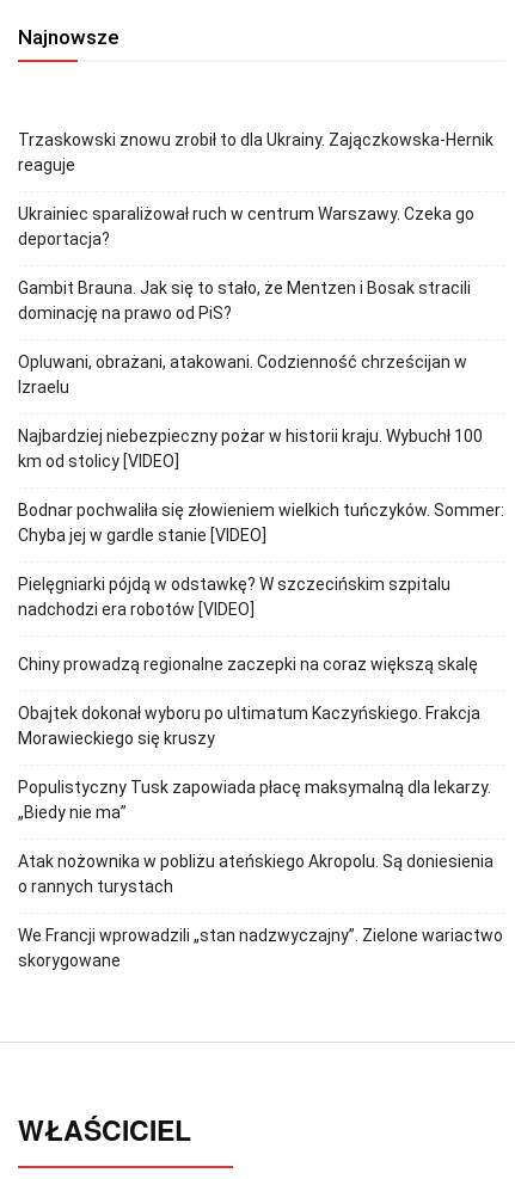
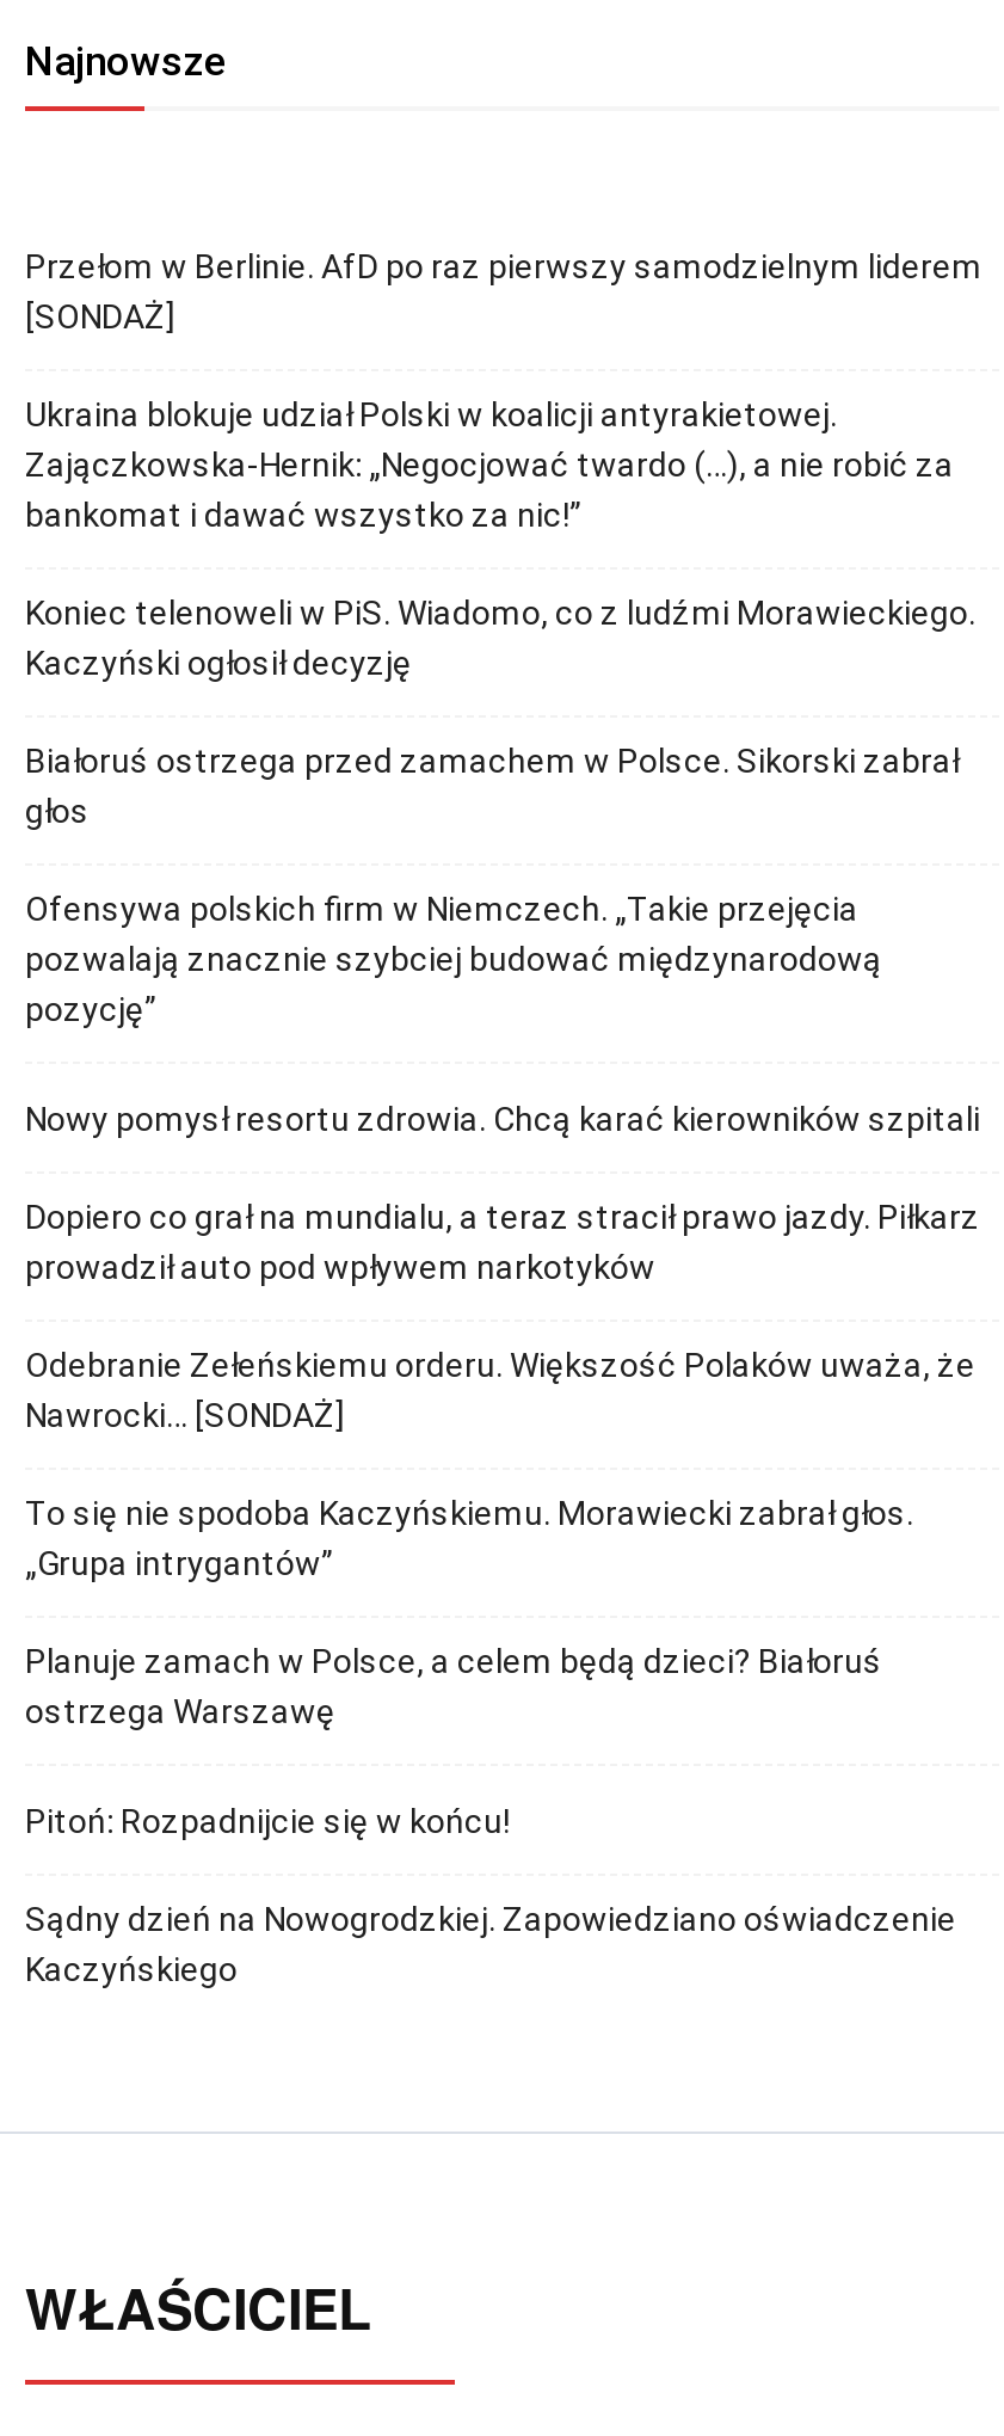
- Trzaskowski znowu zrobił to dla Ukrainy. Zajączkowska-Hernik
- reaguje
+ Przełom w Berlinie. AfD po raz pierwszy samodzielnym liderem
+ [SONDAŻ]

- Ukrainiec sparaliżował ruch w centrum Warszawy. Czeka go
- deportacja?
+ Ukraina blokuje udział Polski w koalicji antyrakietowej.
+ Zajączkowska-Hernik: „Negocjować twardo (…), a nie robić za
+ bankomat i dawać wszystko za nic!”

- Gambit Brauna. Jak się to stało, że Mentzen i Bosak stracili
- dominację na prawo od PiS?
+ Koniec telenoweli w PiS. Wiadomo, co z ludźmi Morawieckiego.
+ Kaczyński ogłosił decyzję

- Opluwani, obrażani, atakowani. Codzienność chrześcijan w
- Izraelu
+ Białoruś ostrzega przed zamachem w Polsce. Sikorski zabrał
+ głos

- Najbardziej niebezpieczny pożar w historii kraju. Wybuchł 100
- km od stolicy [VIDEO]
+ Ofensywa polskich firm w Niemczech. „Takie przejęcia
+ pozwalają znacznie szybciej budować międzynarodową
+ pozycję”

- Bodnar pochwaliła się złowieniem wielkich tuńczyków. Sommer:
- Chyba jej w gardle stanie [VIDEO]
+ Nowy pomysł resortu zdrowia. Chcą karać kierowników szpitali

- Pielęgniarki pójdą w odstawkę? W szczecińskim szpitalu
- nadchodzi era robotów [VIDEO]
+ Dopiero co grał na mundialu, a teraz stracił prawo jazdy. Piłkarz
+ prowadził auto pod wpływem narkotyków

- Chiny prowadzą regionalne zaczepki na coraz większą skalę
+ Odebranie Zełeńskiemu orderu. Większość Polaków uważa, że
+ Nawrocki… [SONDAŻ]

- Obajtek dokonał wyboru po ultimatum Kaczyńskiego. Frakcja
- Morawieckiego się kruszy
+ To się nie spodoba Kaczyńskiemu. Morawiecki zabrał głos.
+ „Grupa intrygantów”

- Populistyczny Tusk zapowiada płacę maksymalną dla lekarzy.
- „Biedy nie ma”
+ Planuje zamach w Polsce, a celem będą dzieci? Białoruś
+ ostrzega Warszawę

- Atak nożownika w pobliżu ateńskiego Akropolu. Są doniesienia
- o rannych turystach
+ Pitoń: Rozpadnijcie się w końcu!

- We Francji wprowadzili „stan nadzwyczajny”. Zielone wariactwo
- skorygowane
+ Sądny dzień na Nowogrodzkiej. Zapowiedziano oświadczenie
+ Kaczyńskiego
